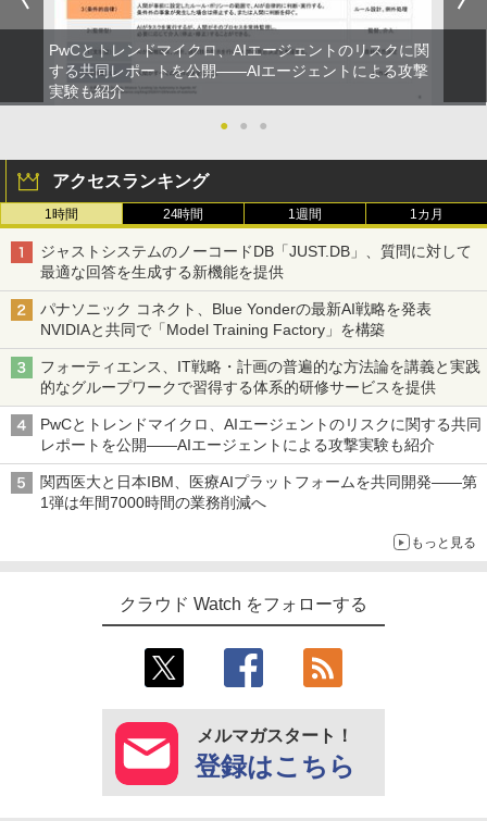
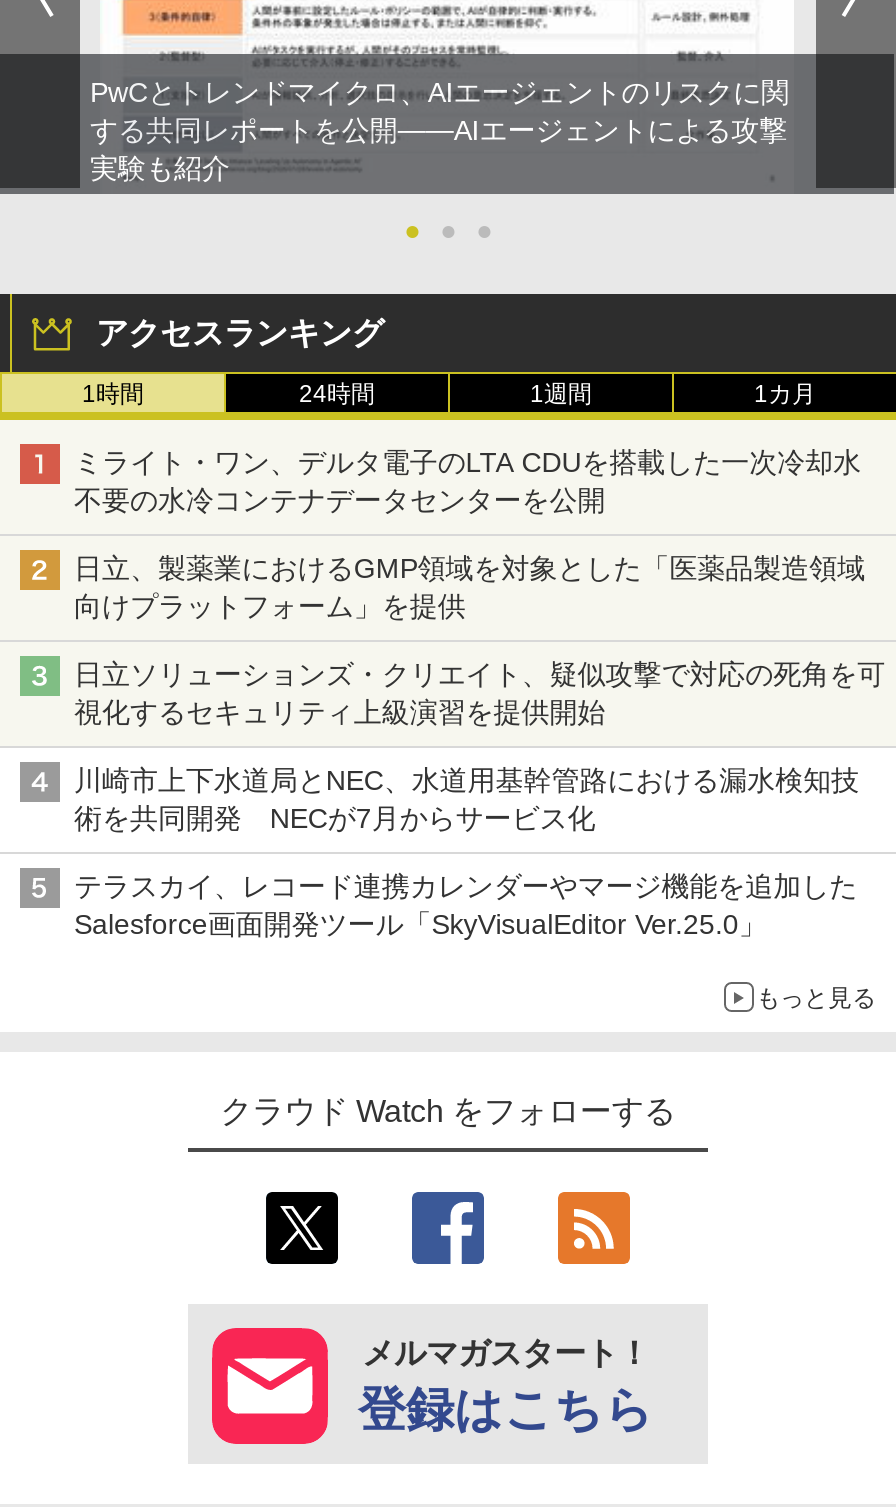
- ジャストシステムのノーコードDB「JUST.DB」、質問に対して
- 最適な回答を生成する新機能を提供
+ ミライト・ワン、デルタ電子のLTA CDUを搭載した一次冷却水
+ 不要の水冷コンテナデータセンターを公開

- パナソニック コネクト、Blue Yonderの最新AI戦略を発表
- NVIDIAと共同で「Model Training Factory」を構築
+ 日立、製薬業におけるGMP領域を対象とした「医薬品製造領域
+ 向けプラットフォーム」を提供

- フォーティエンス、IT戦略・計画の普遍的な方法論を講義と実践
- 的なグループワークで習得する体系的研修サービスを提供
+ 日立ソリューションズ・クリエイト、疑似攻撃で対応の死角を可
+ 視化するセキュリティ上級演習を提供開始

- PwCとトレンドマイクロ、AIエージェントのリスクに関する共同
- レポートを公開――AIエージェントによる攻撃実験も紹介
+ 川崎市上下水道局とNEC、水道用基幹管路における漏水検知技
+ 術を共同開発 NECが7月からサービス化

- 関西医大と日本IBM、医療AIプラットフォームを共同開発――第
- 1弾は年間7000時間の業務削減へ
+ テラスカイ、レコード連携カレンダーやマージ機能を追加した
+ Salesforce画面開発ツール「SkyVisualEditor Ver.25.0」
